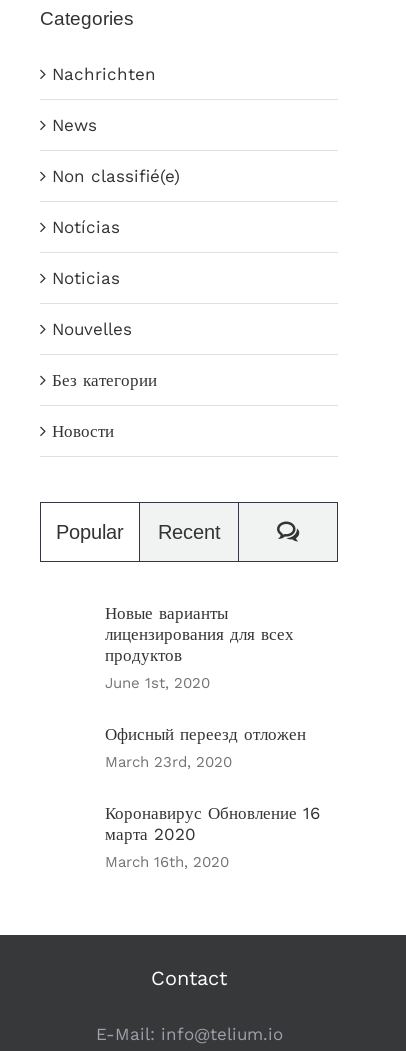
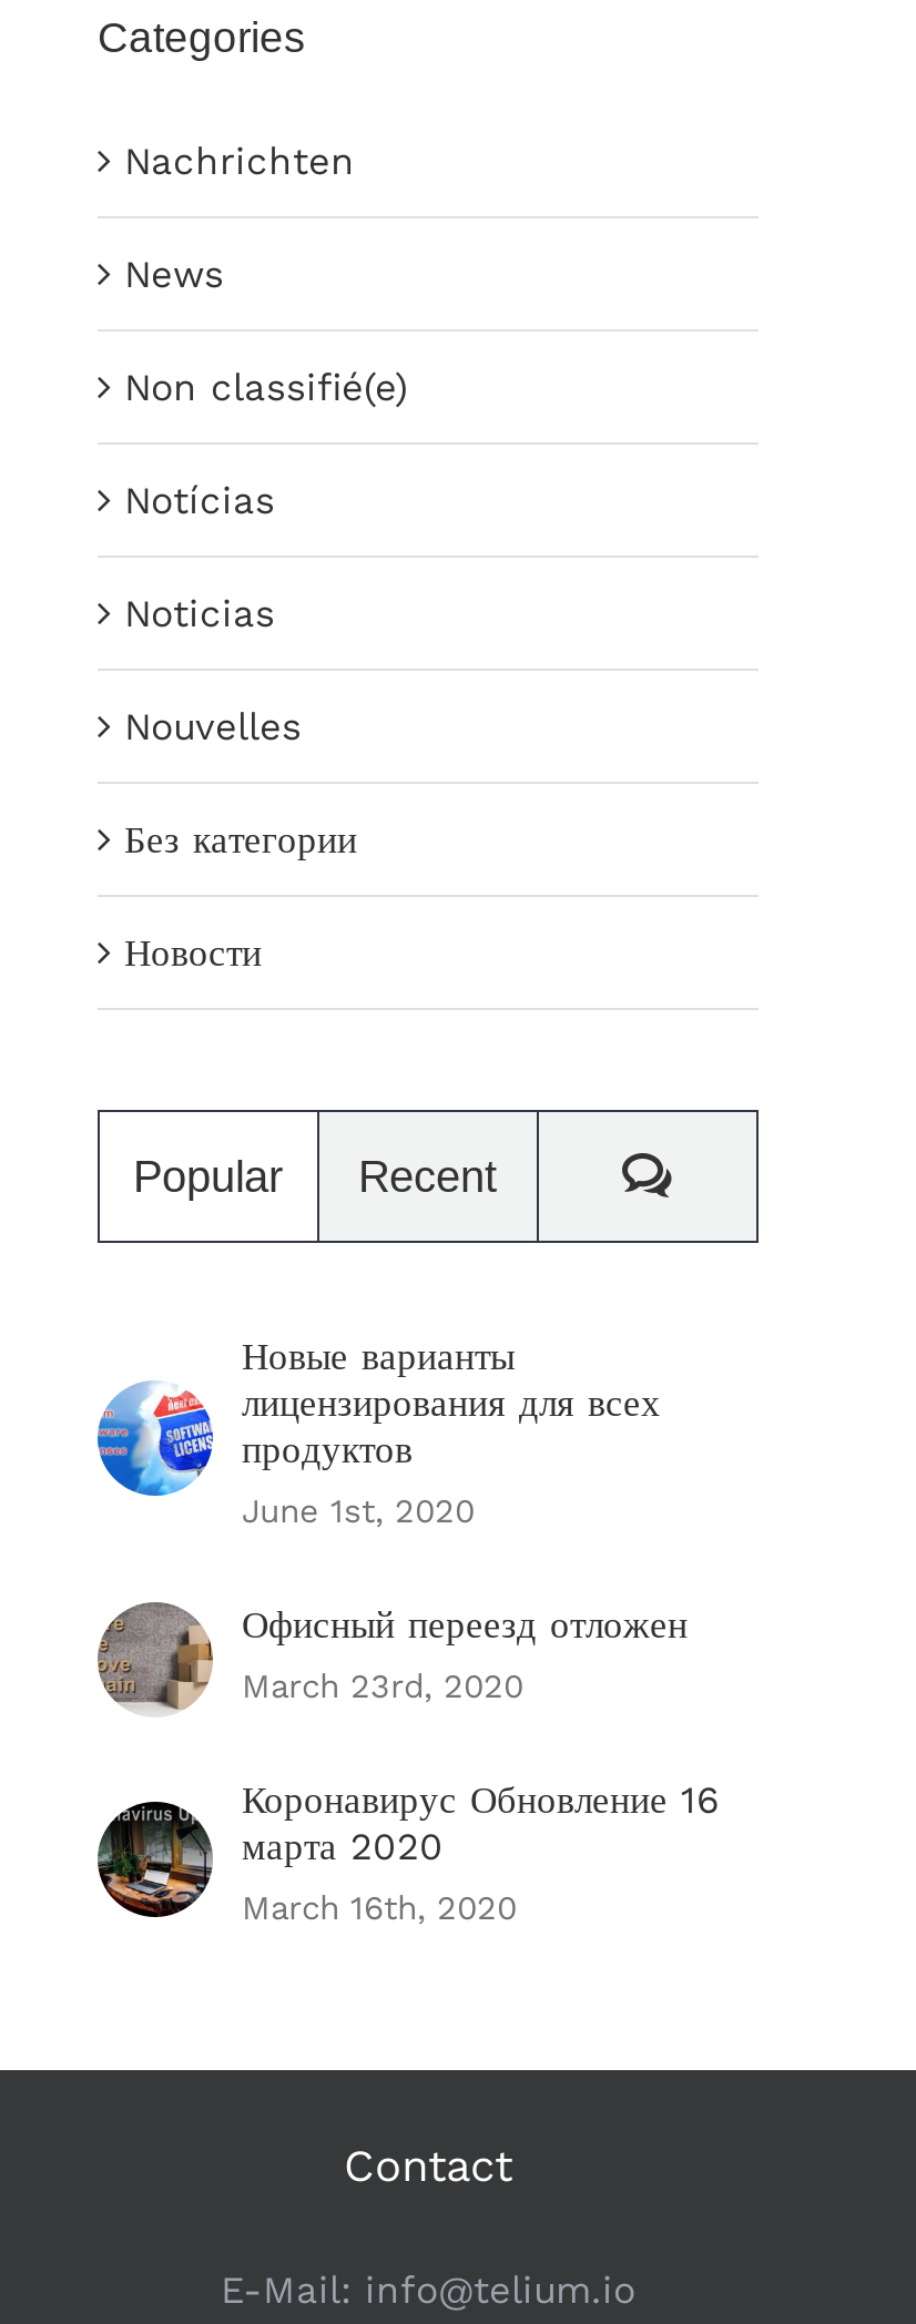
+ [image]

+ [image]

+ [image]
